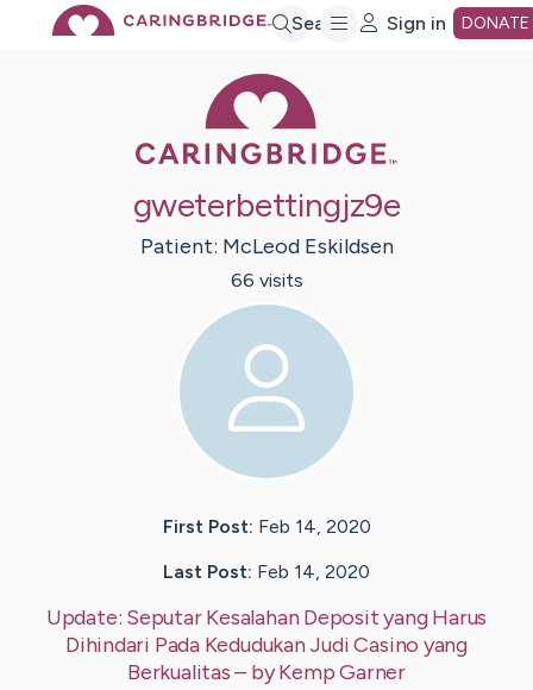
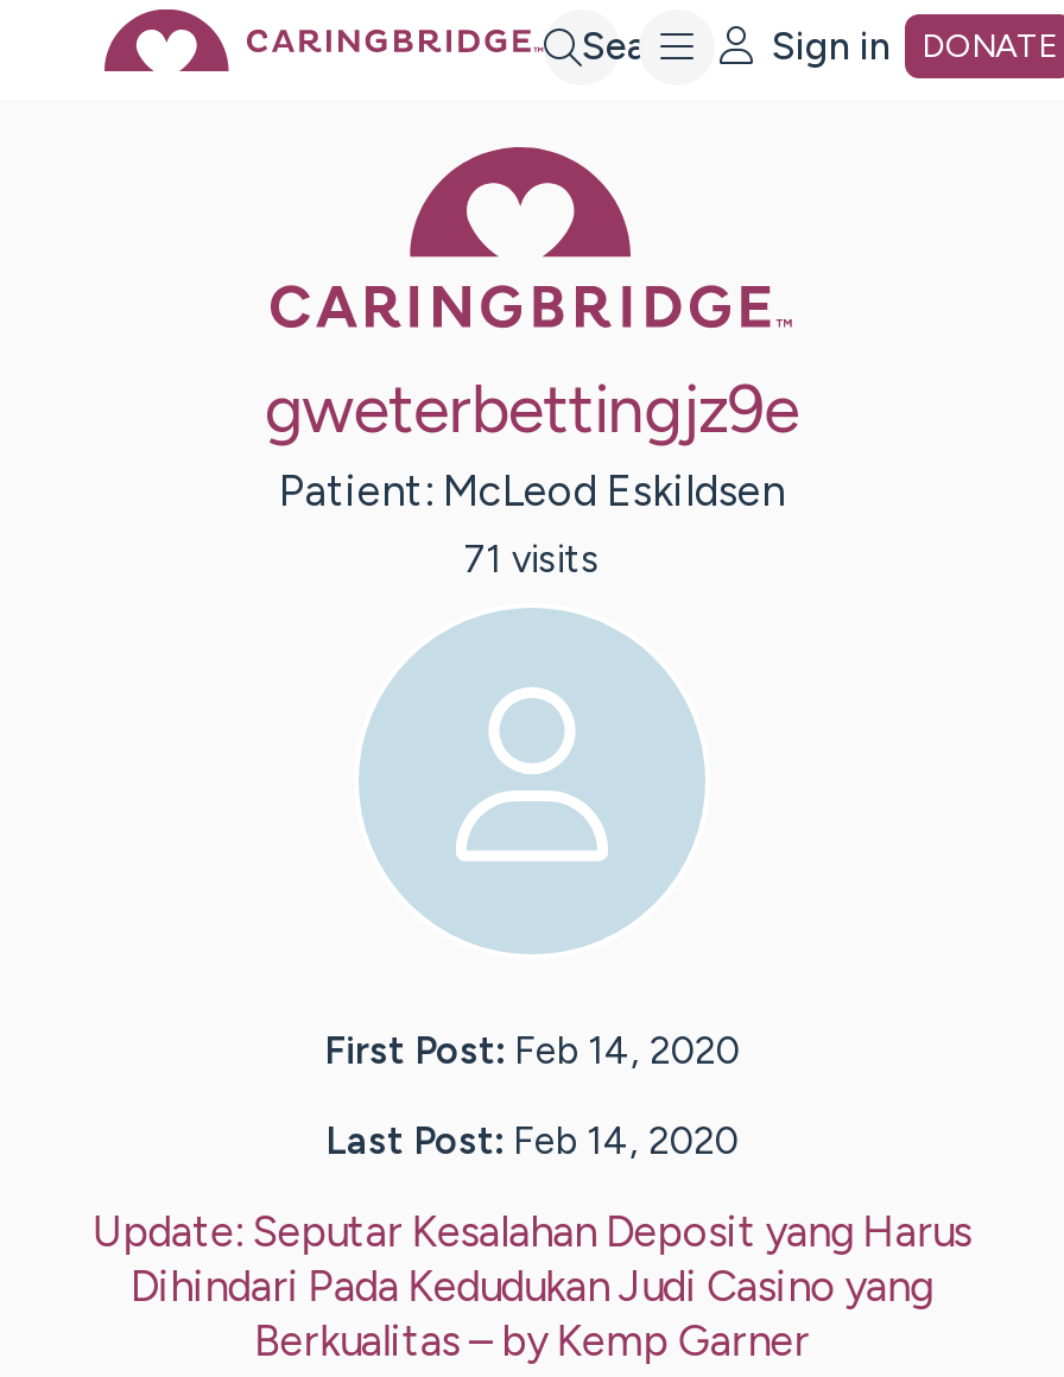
- 66 visits
+ 71 visits
